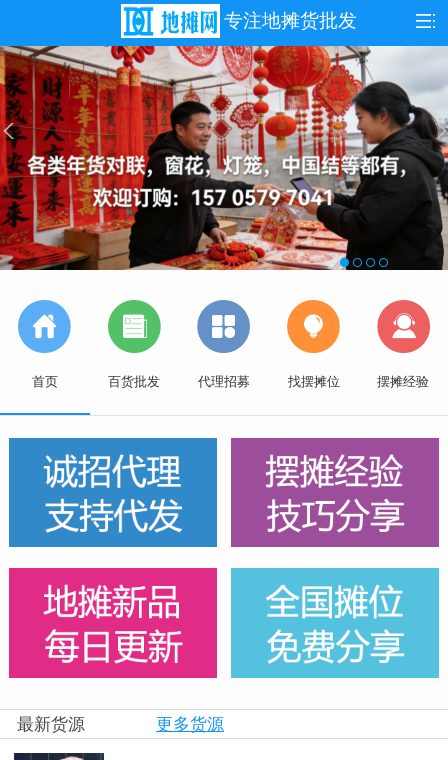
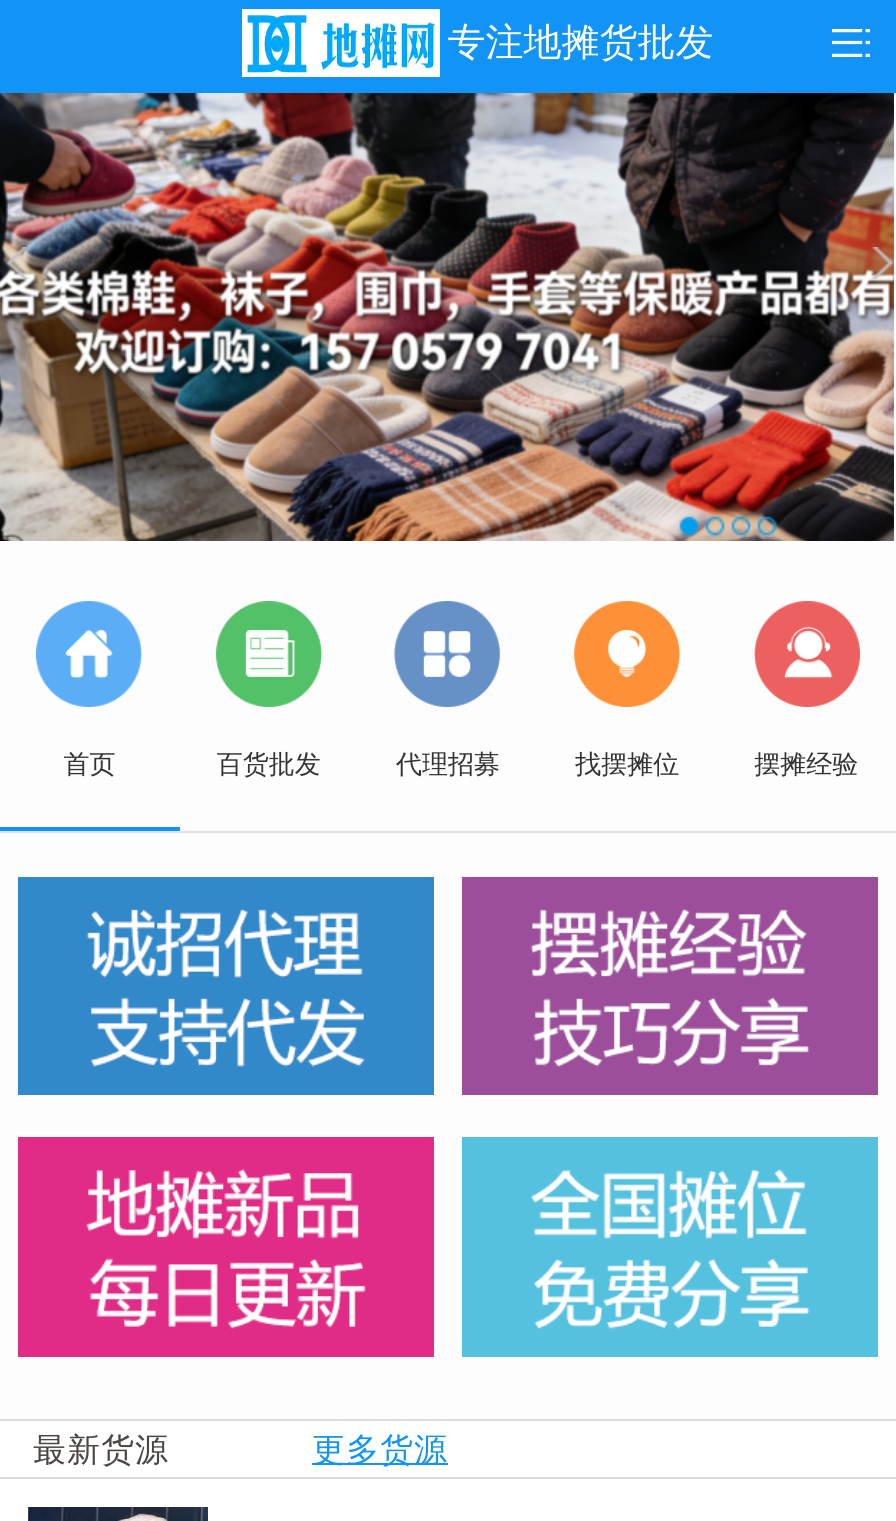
- [image]
+ [image]
